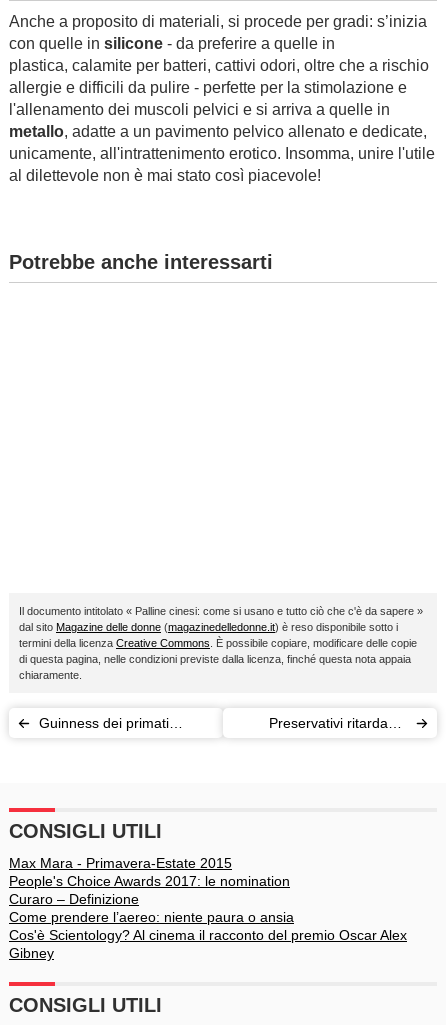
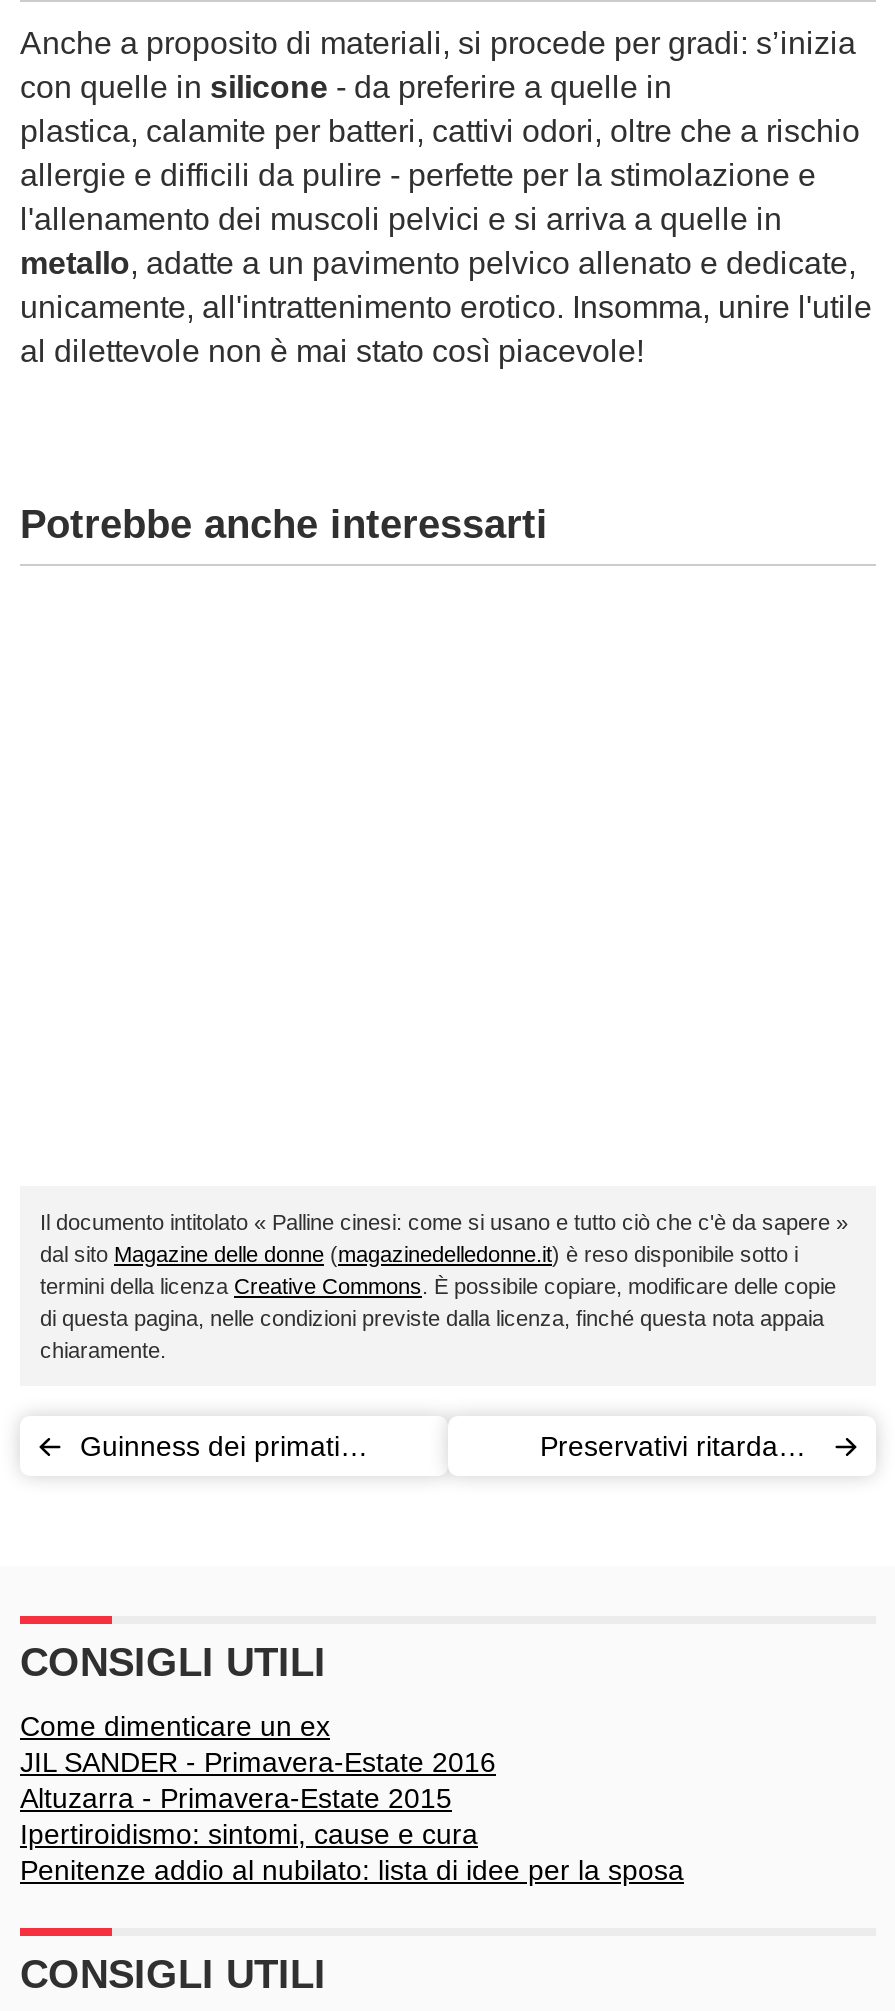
- Max Mara - Primavera-Estate 2015
- People's Choice Awards 2017: le nomination
- Curaro – Definizione
- Come prendere l’aereo: niente paura o ansia
- Cos'è Scientology? Al cinema il racconto del premio Oscar Alex
- Gibney
+ Come dimenticare un ex
+ JIL SANDER - Primavera-Estate 2016
+ Altuzarra - Primavera-Estate 2015
+ Ipertiroidismo: sintomi, cause e cura
+ Penitenze addio al nubilato: lista di idee per la sposa
